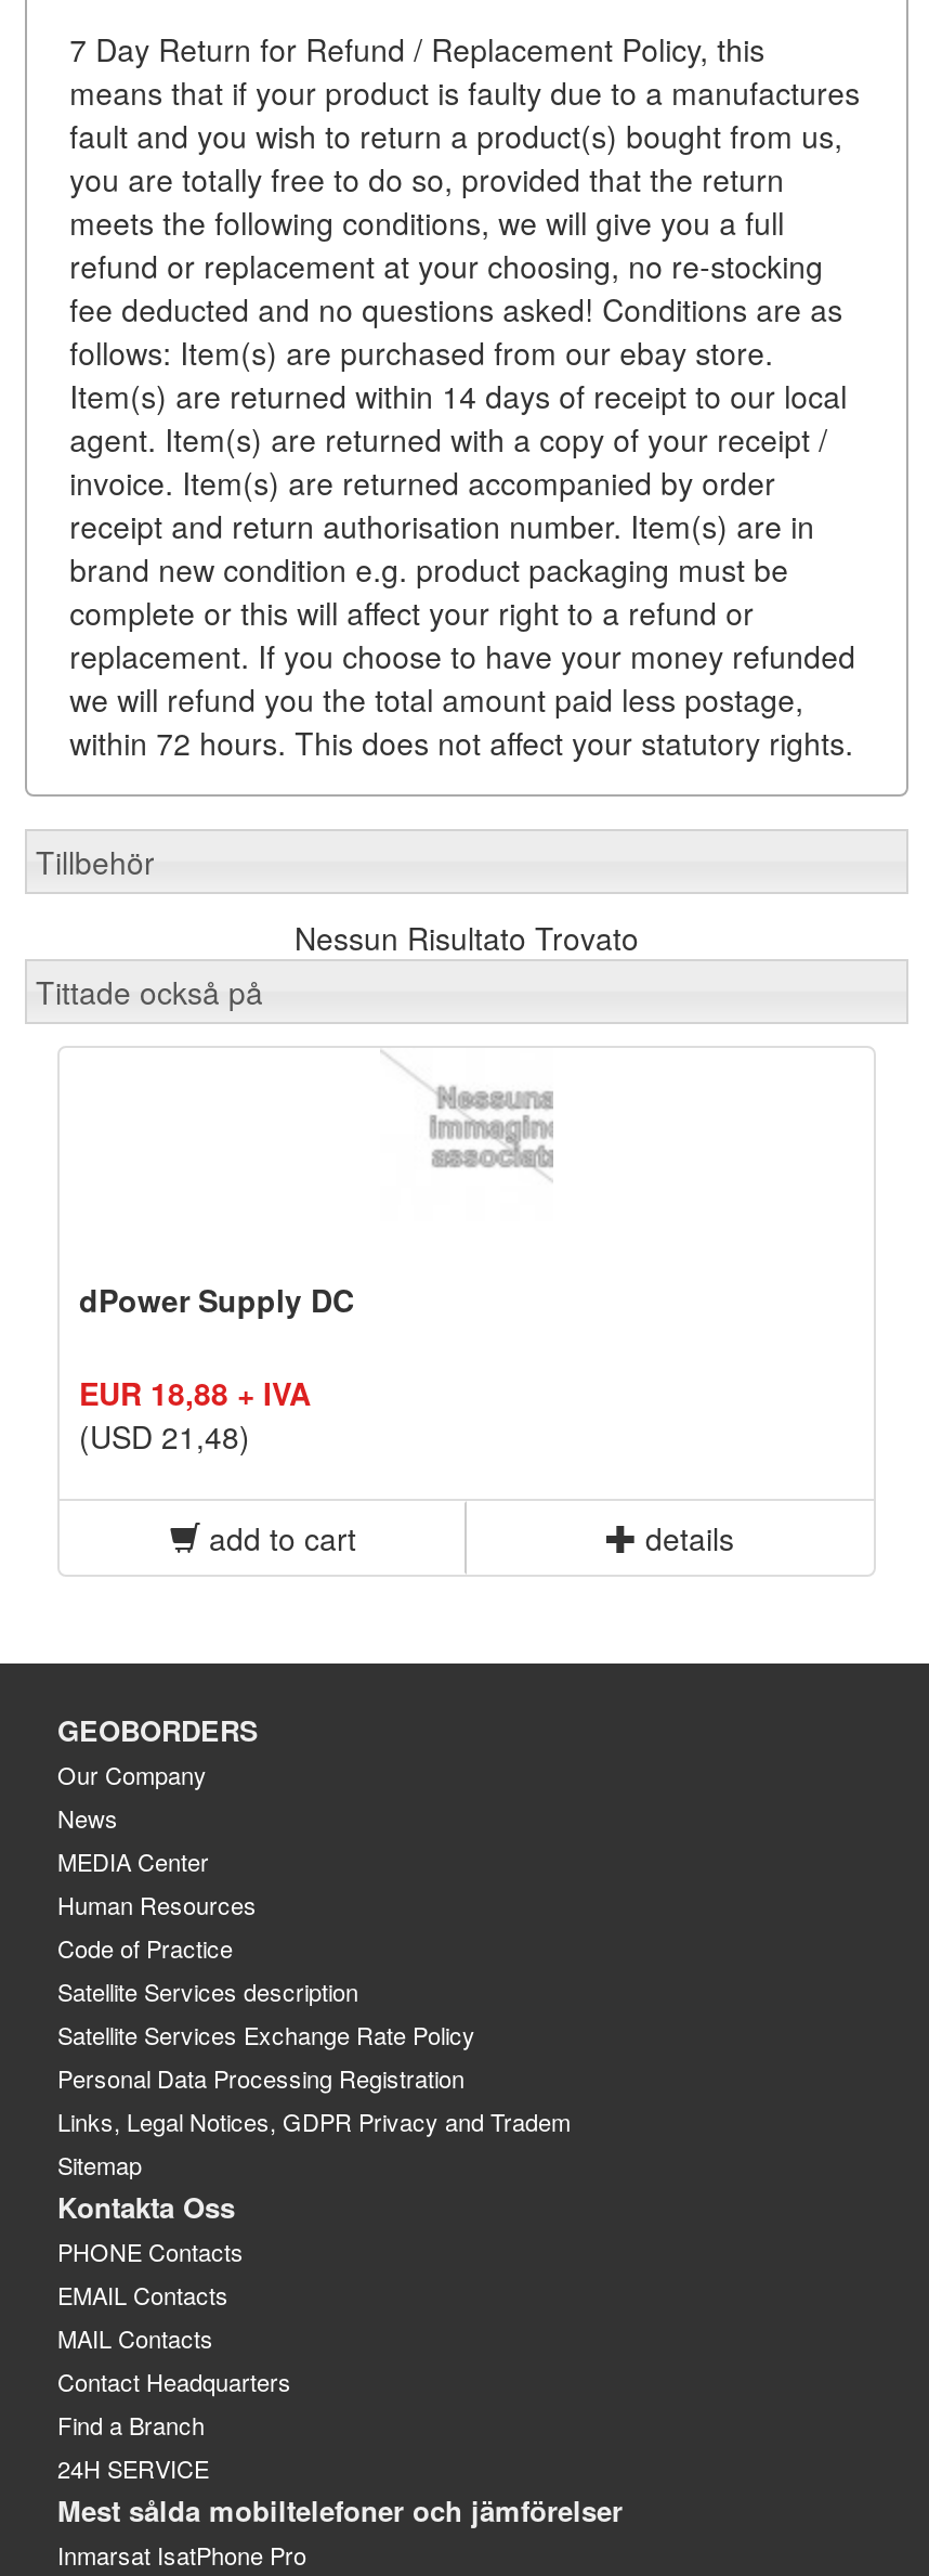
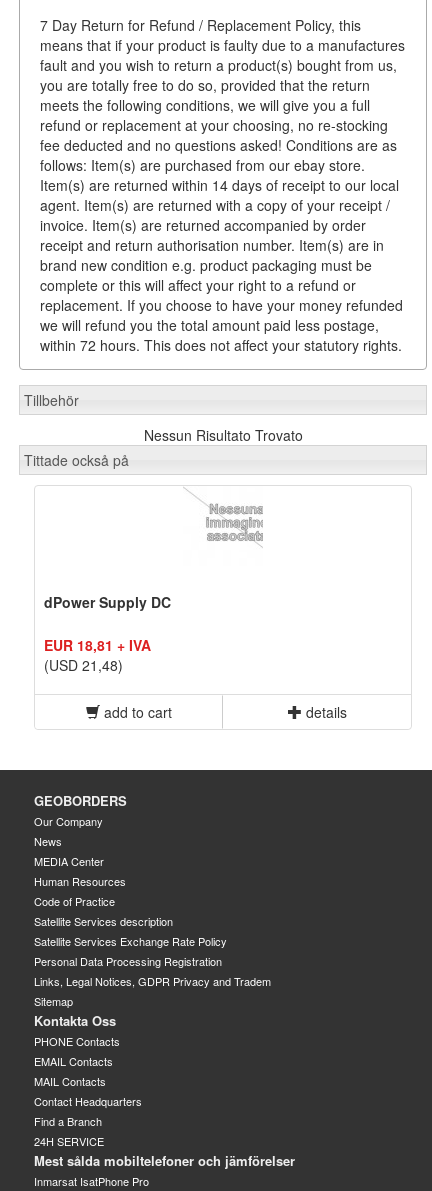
- EUR 18,88 + IVA
+ EUR 18,81 + IVA
